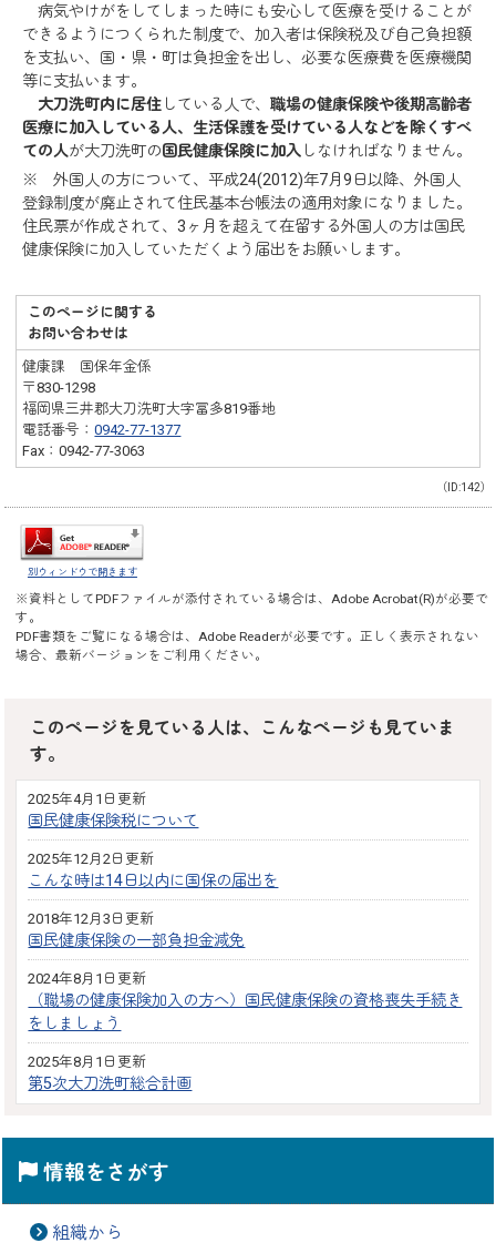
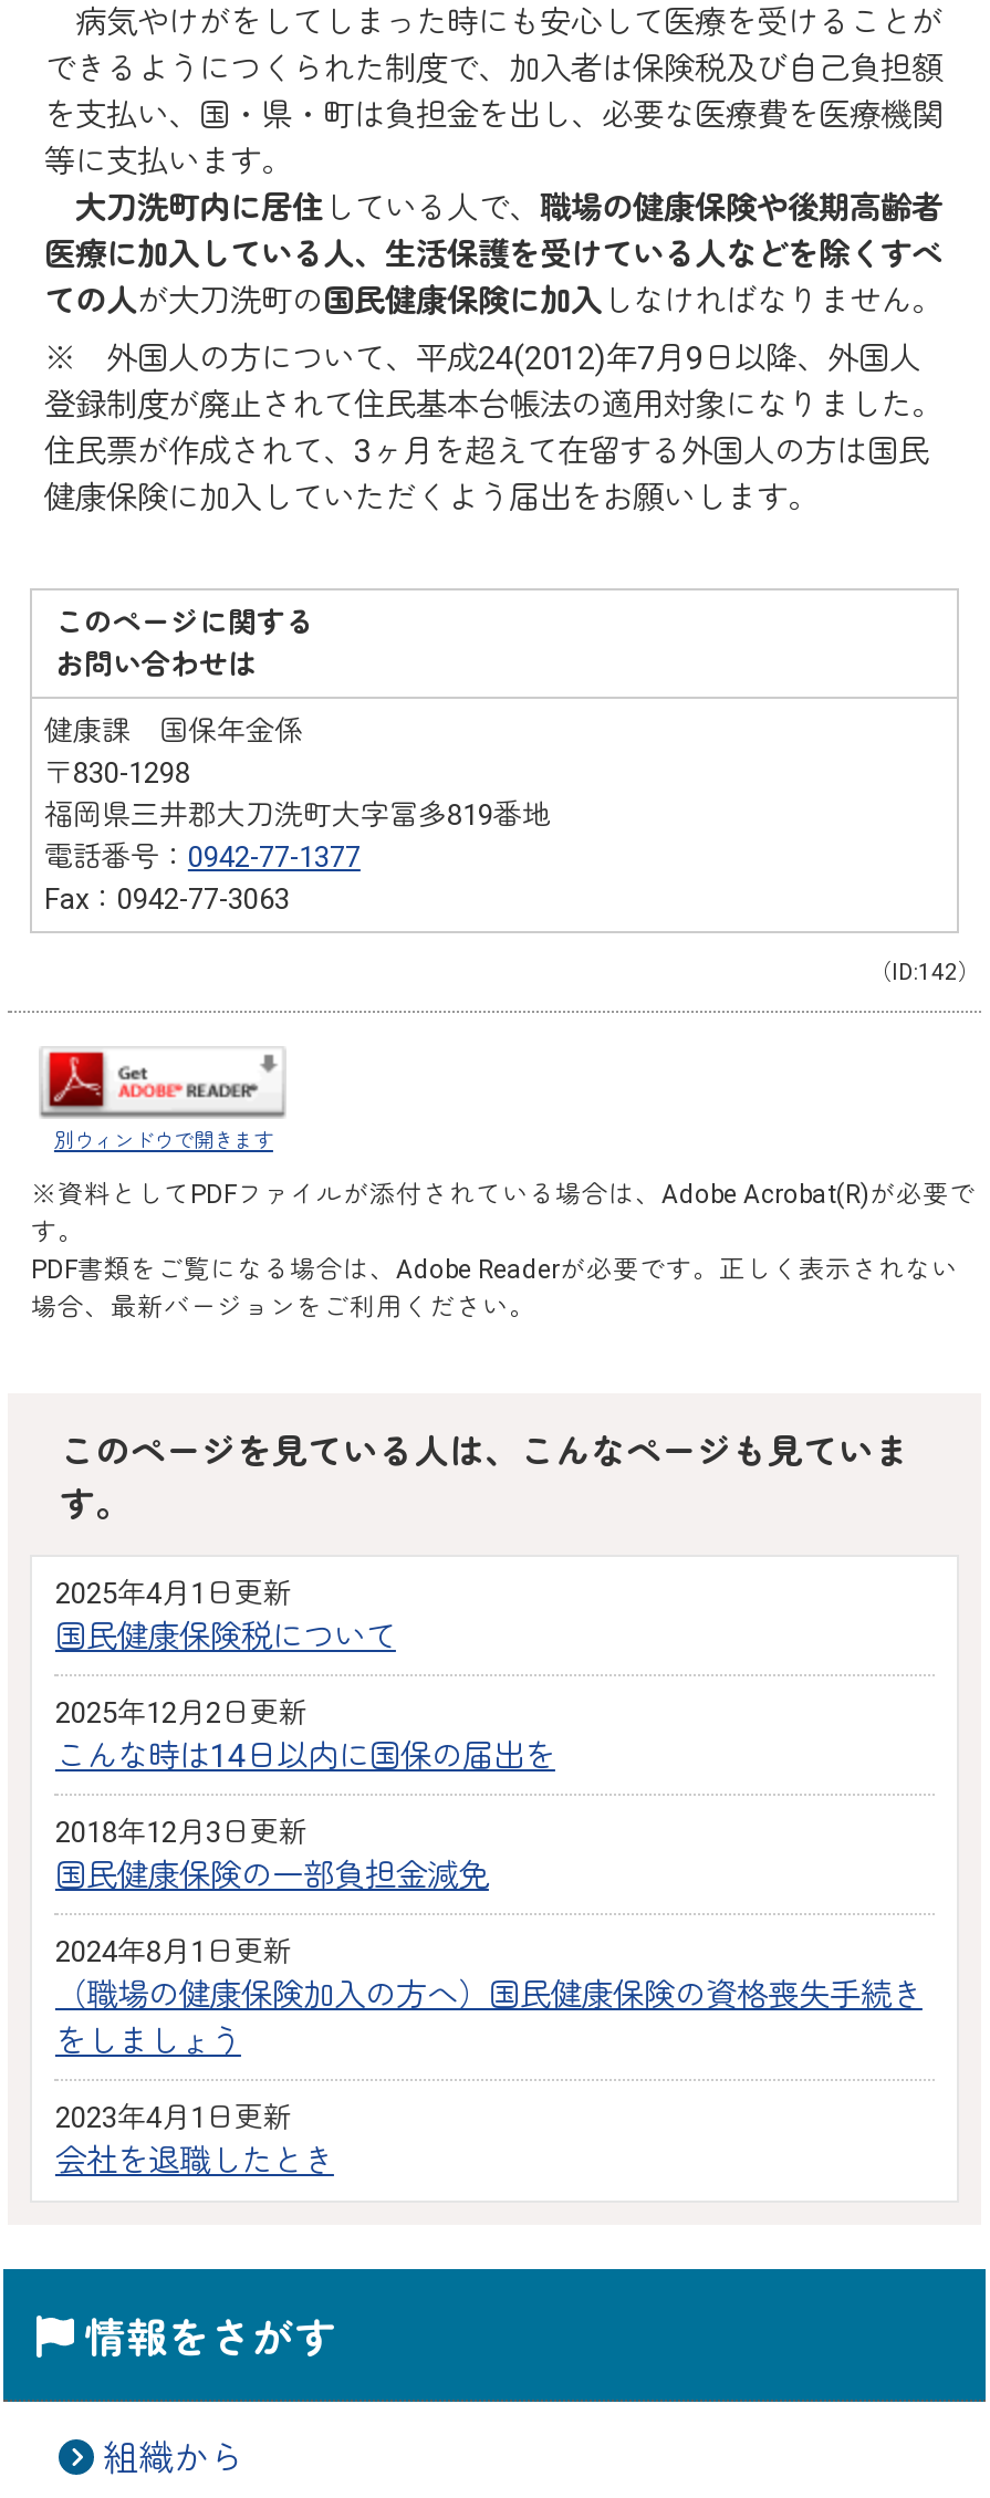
- 2025年8月1日更新
- 第5次大刀洗町総合計画
+ 2023年4月1日更新
+ 会社を退職したとき
